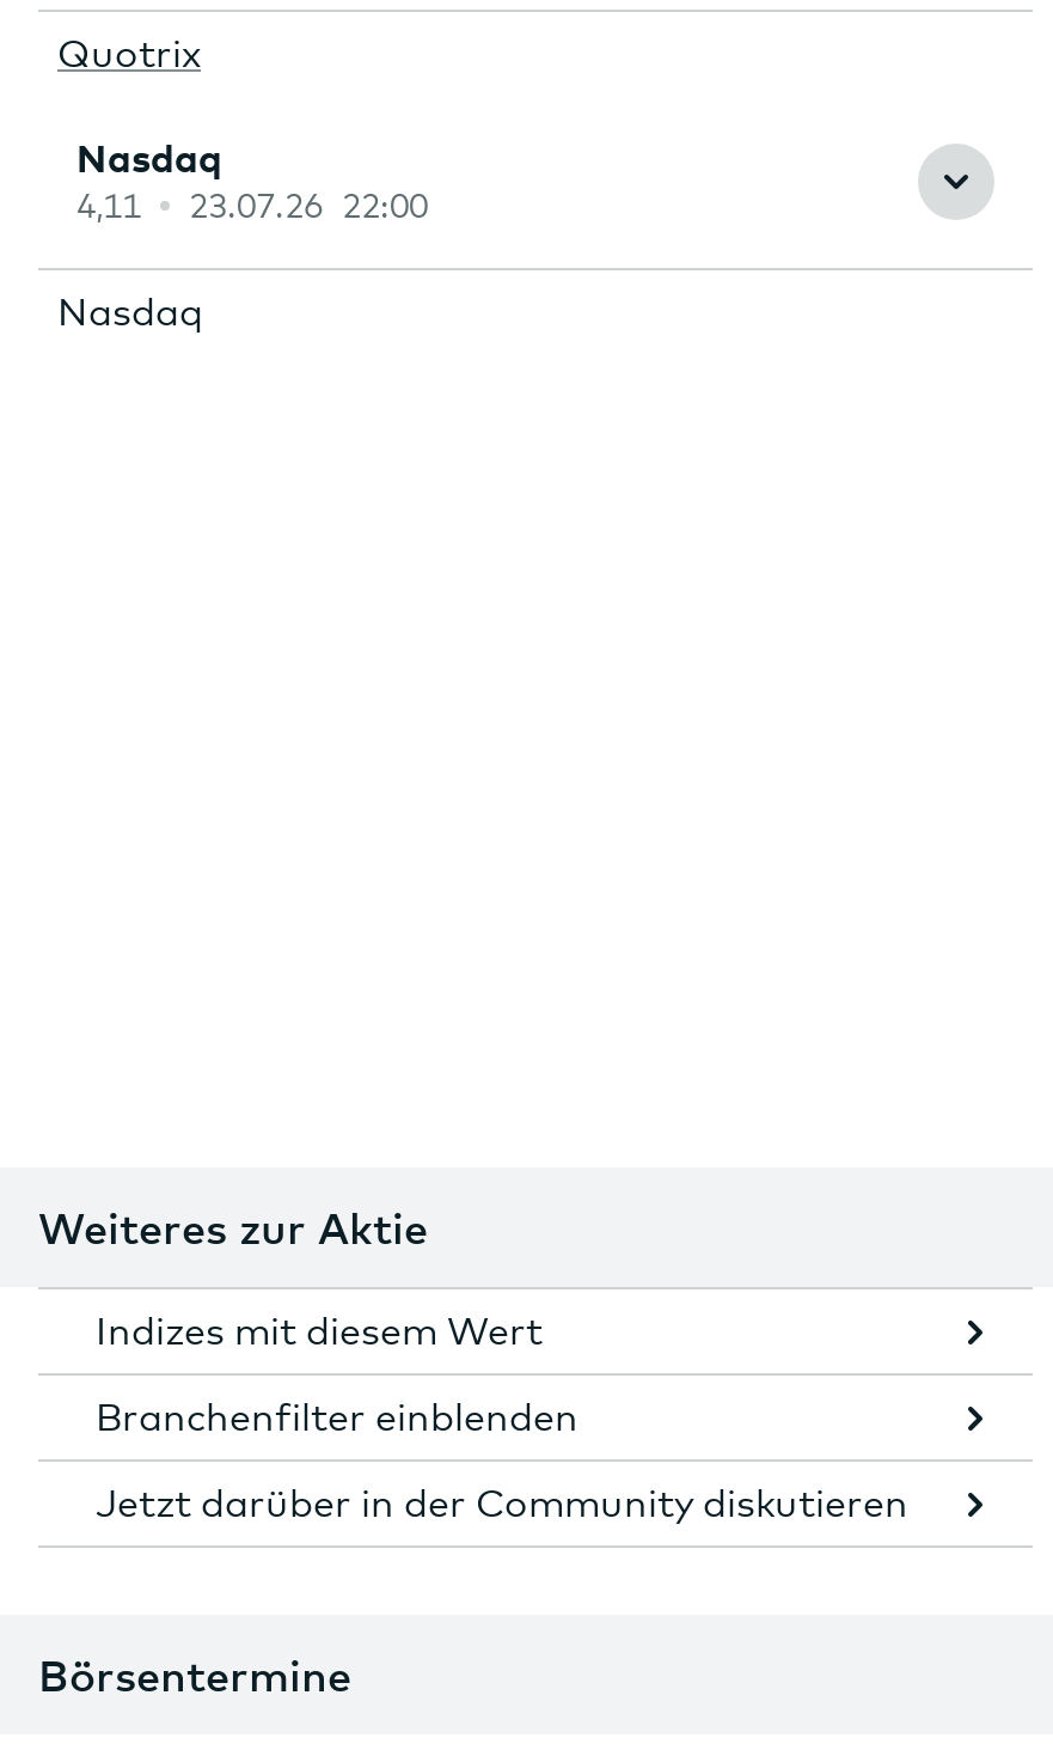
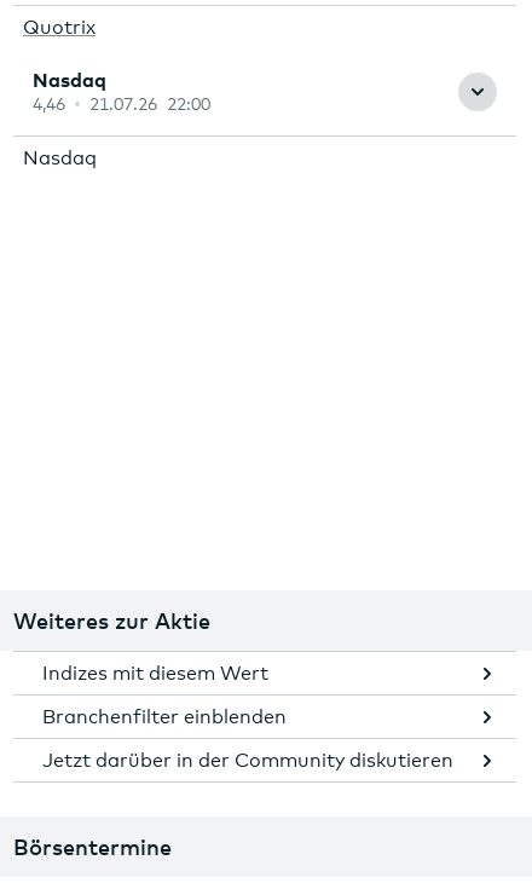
- 4,11
+ 4,46

- 23.07.26 22:00
+ 21.07.26 22:00
